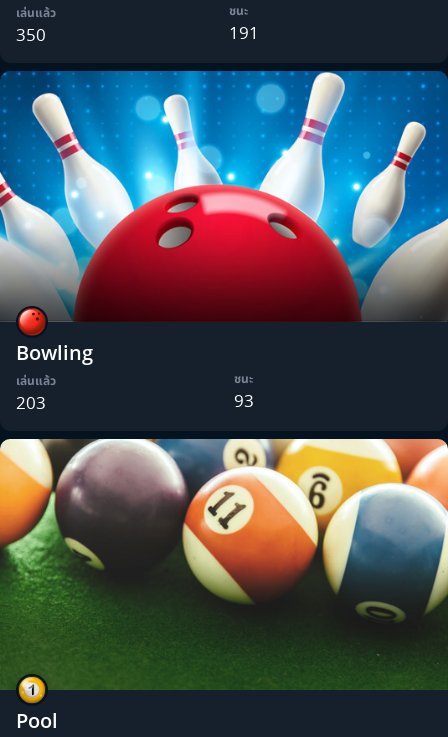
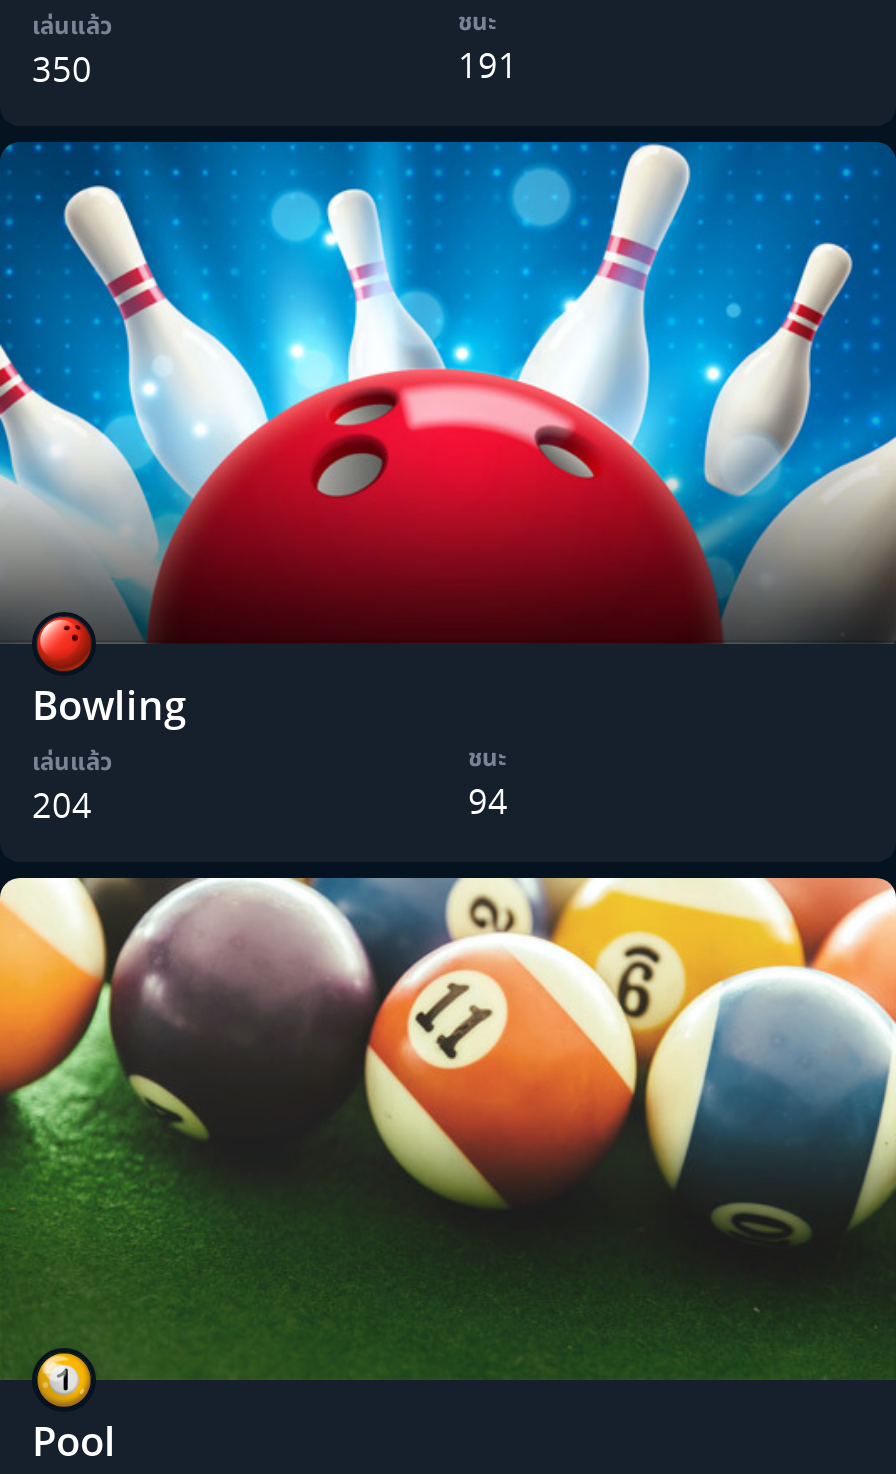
- 203
+ 204

- 93
+ 94
